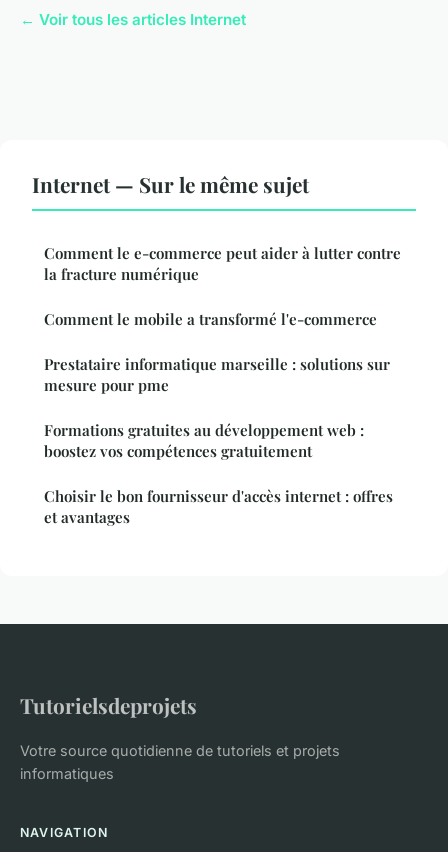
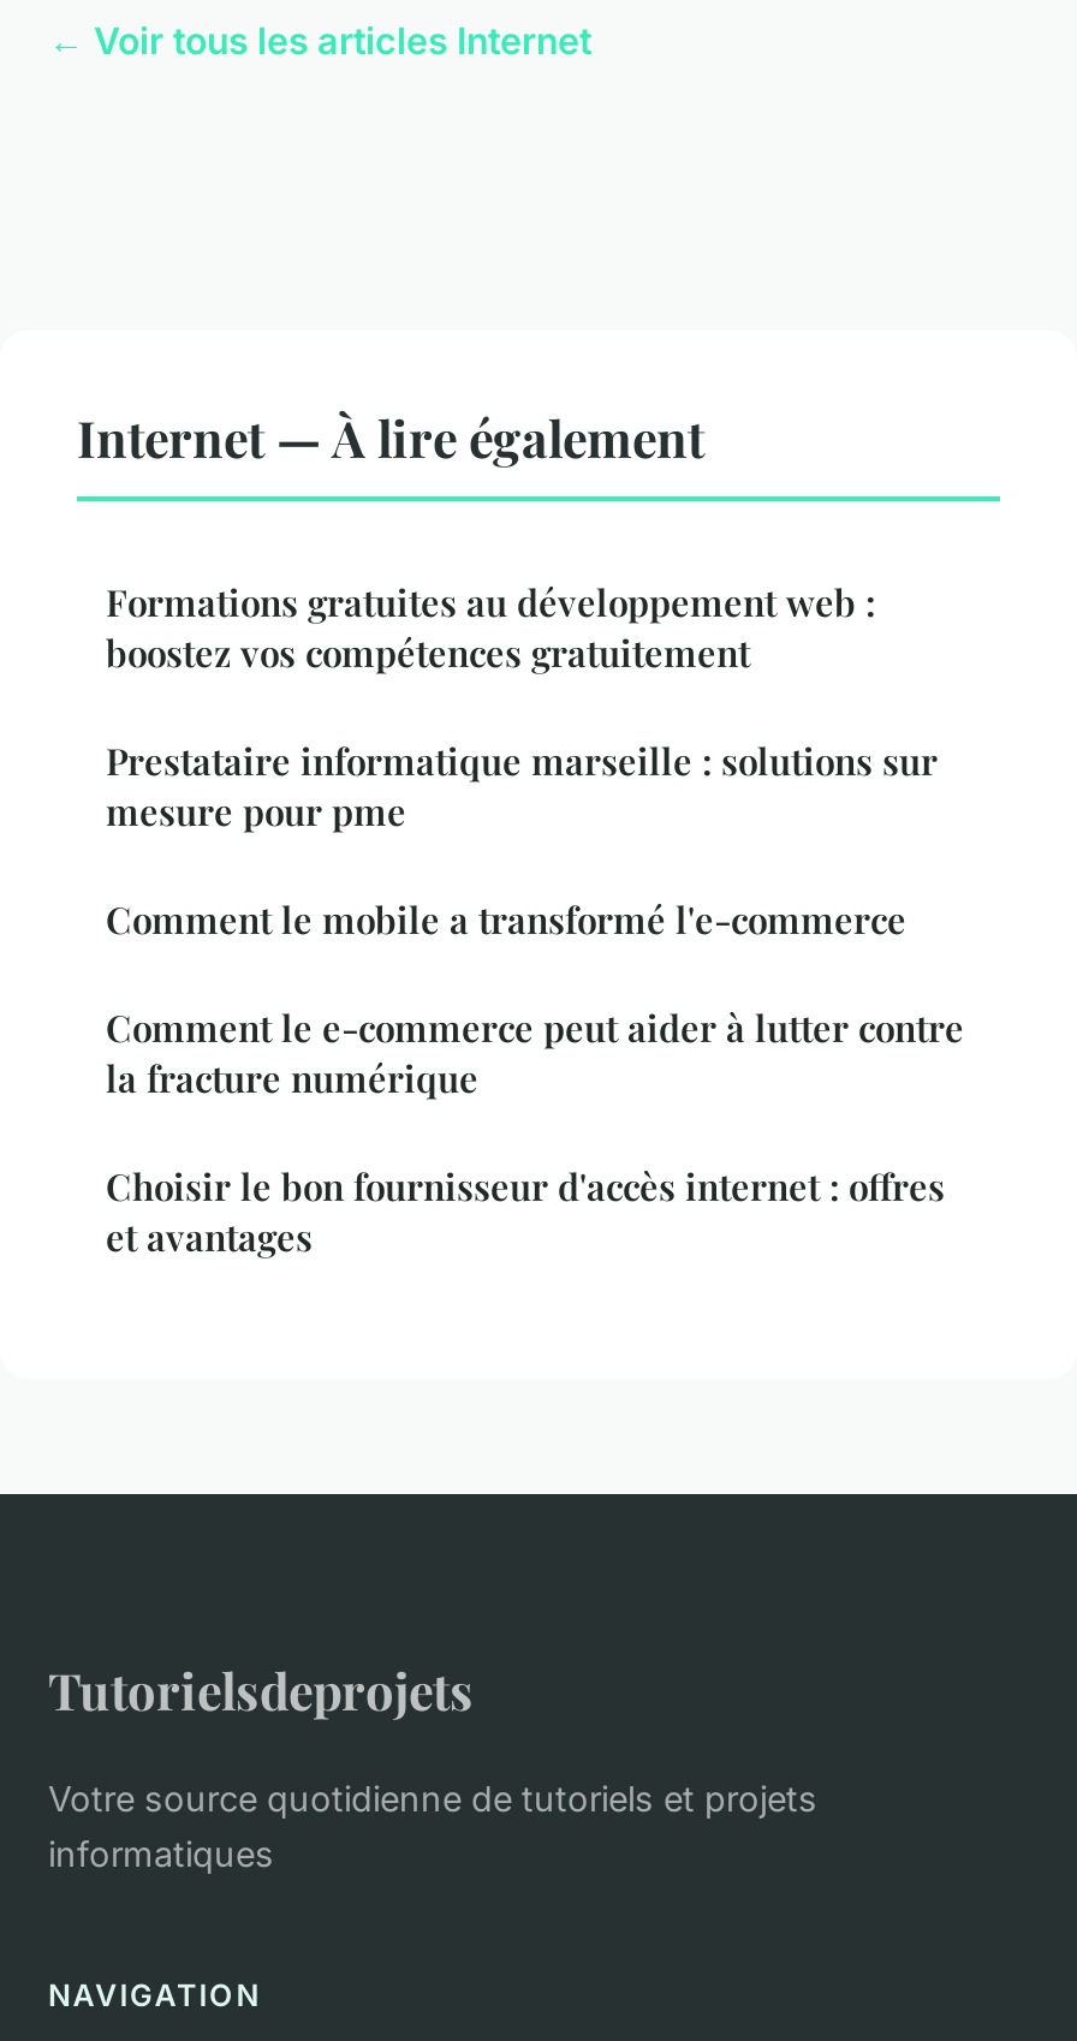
- Internet — Sur le même sujet
+ Internet — À lire également

moved down: Comment le e-commerce peut aider à lutter contre | la fracture numérique

moved up: Comment le mobile a transformé l'e-commerce | Prestataire informatique marseille : solutions sur | mesure pour pme | Formations gratuites au développement web : | boostez vos compétences gratuitement
